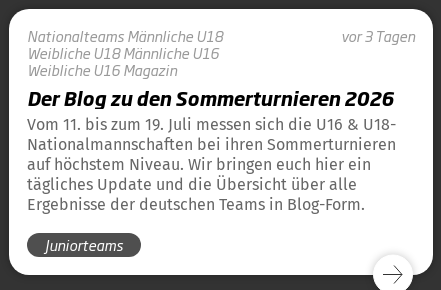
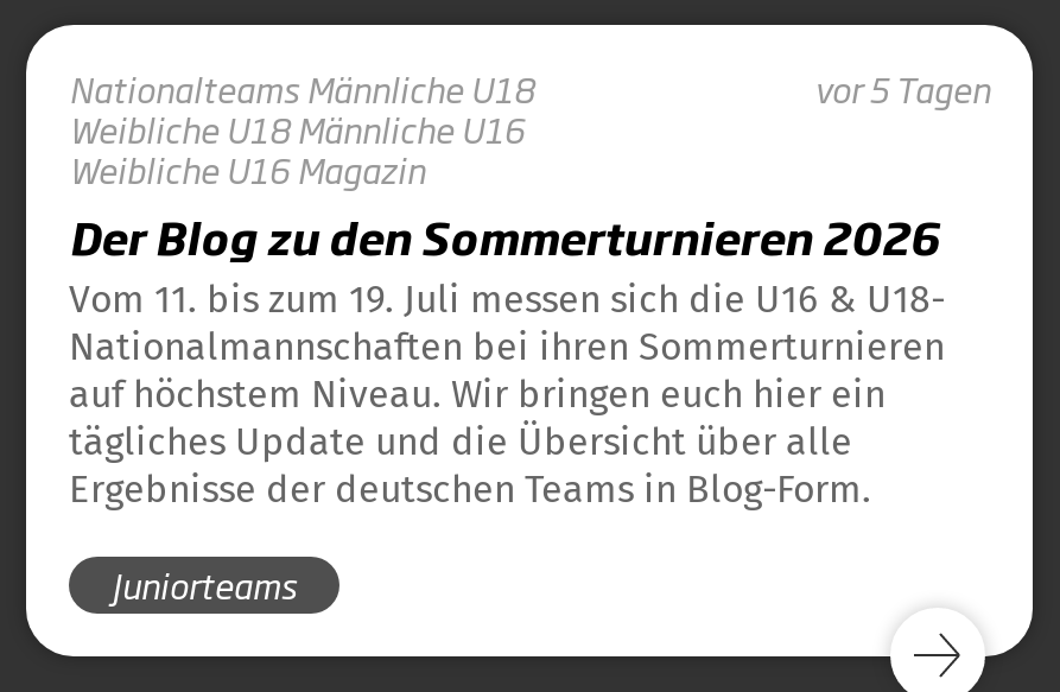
- vor 3 Tagen
+ vor 5 Tagen
